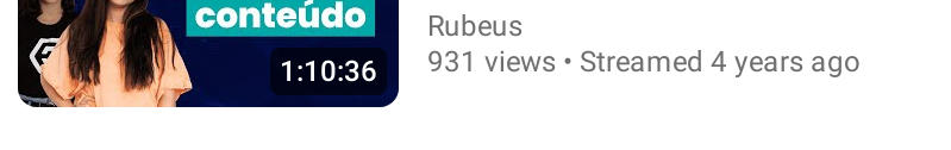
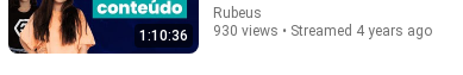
- 931 views • Streamed 4 years ago
+ 930 views • Streamed 4 years ago
